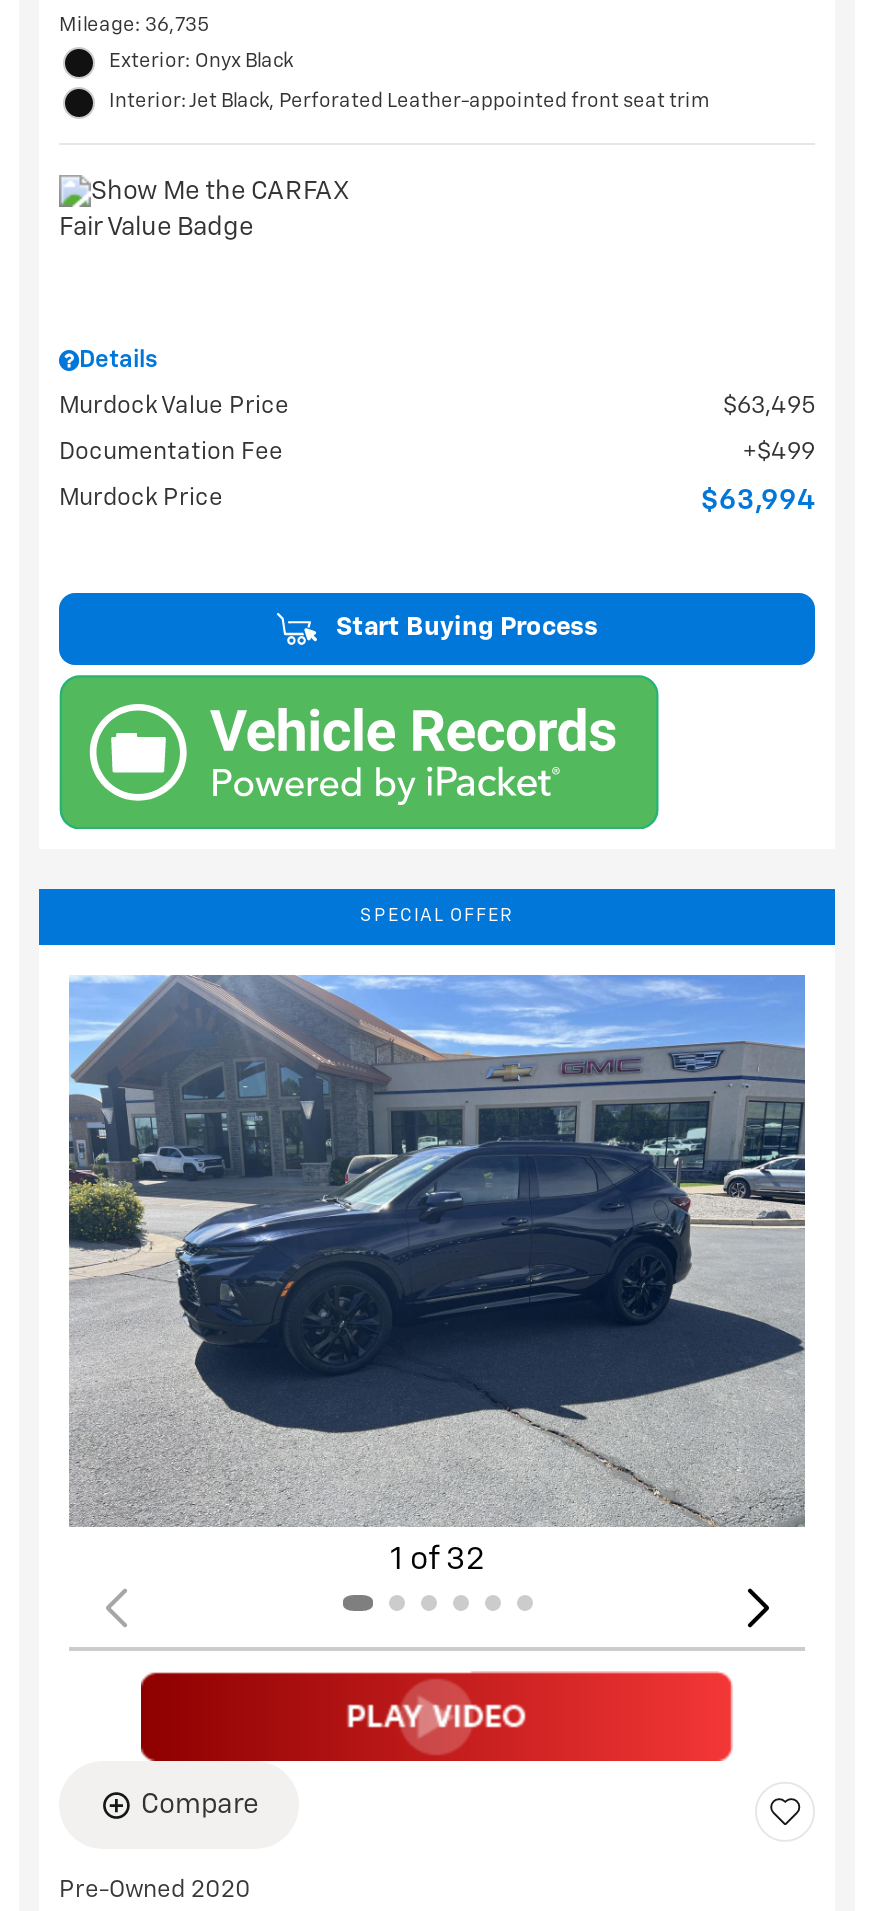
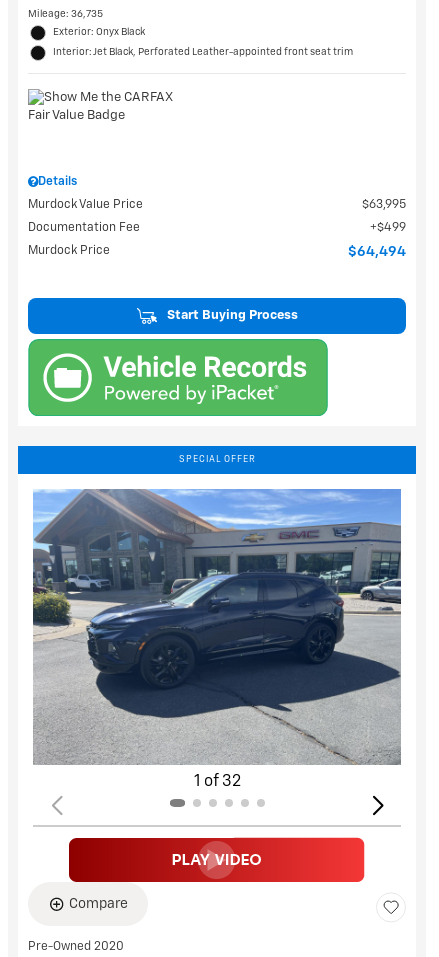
- $63,495
+ $63,995

- $63,994
+ $64,494
